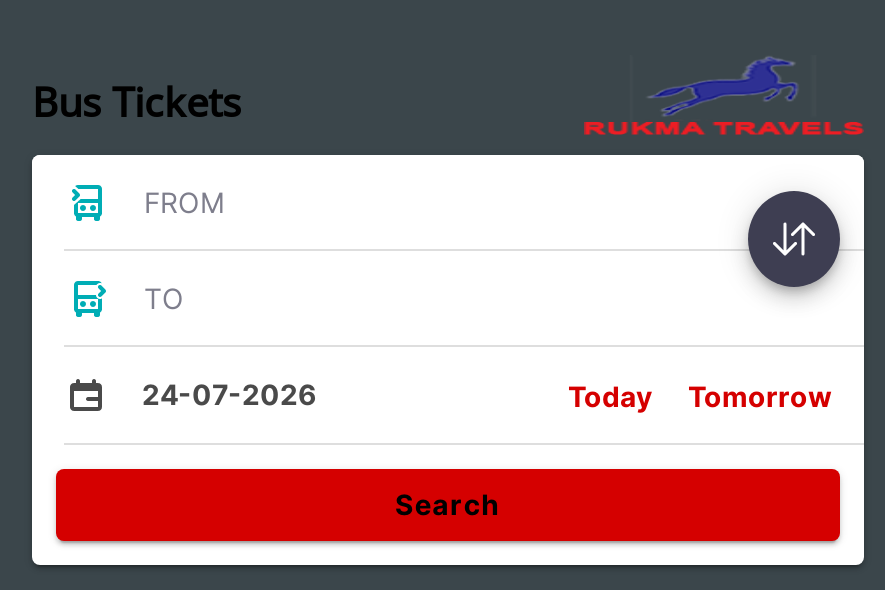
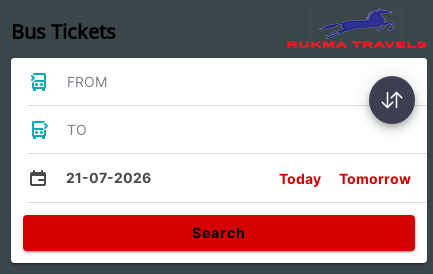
- 24-07-2026
+ 21-07-2026
